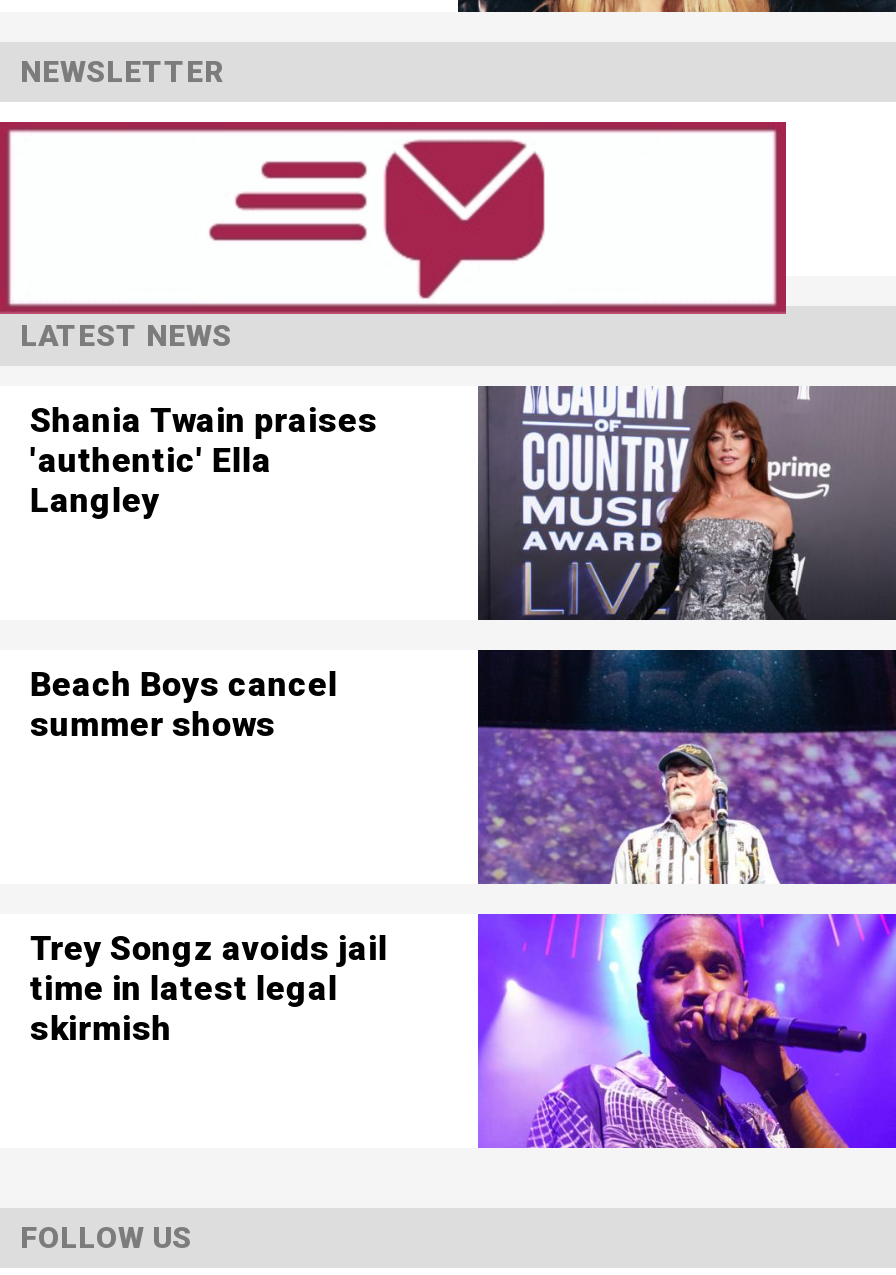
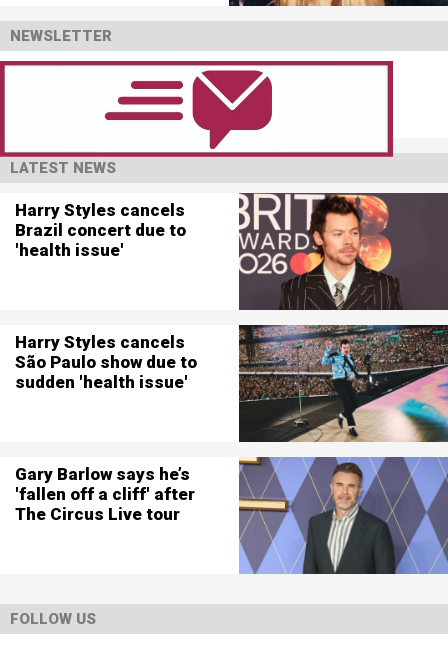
- [image]
+ [image]

- Shania Twain praises
- 'authentic' Ella
- Langley
+ Harry Styles cancels
+ Brazil concert due to
+ 'health issue'

- [image]
+ [image]

- Beach Boys cancel
- summer shows
+ Harry Styles cancels
+ São Paulo show due to
+ sudden 'health issue'

- [image]
+ [image]

- Trey Songz avoids jail
- time in latest legal
- skirmish
+ Gary Barlow says he’s
+ 'fallen off a cliff' after
+ The Circus Live tour
